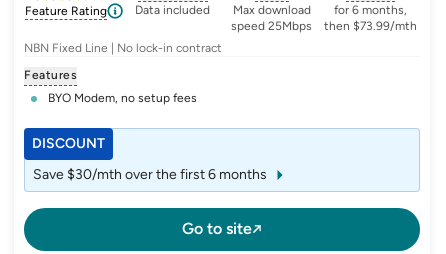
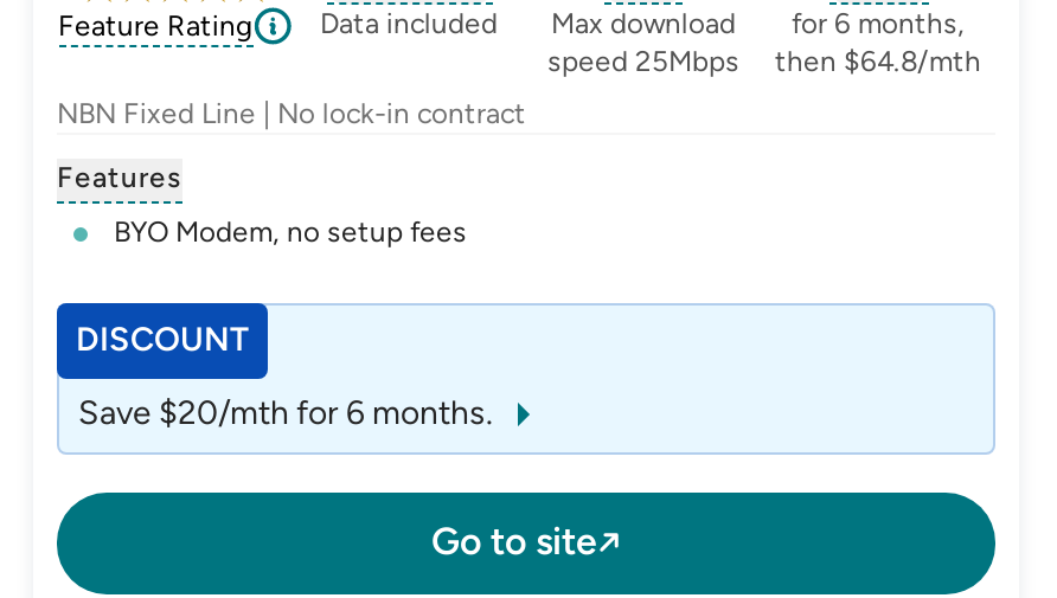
- speed 25Mbps then $73.99/mth
+ speed 25Mbps then $64.8/mth

- Save $30/mth over the first 6 months
+ Save $20/mth for 6 months.
